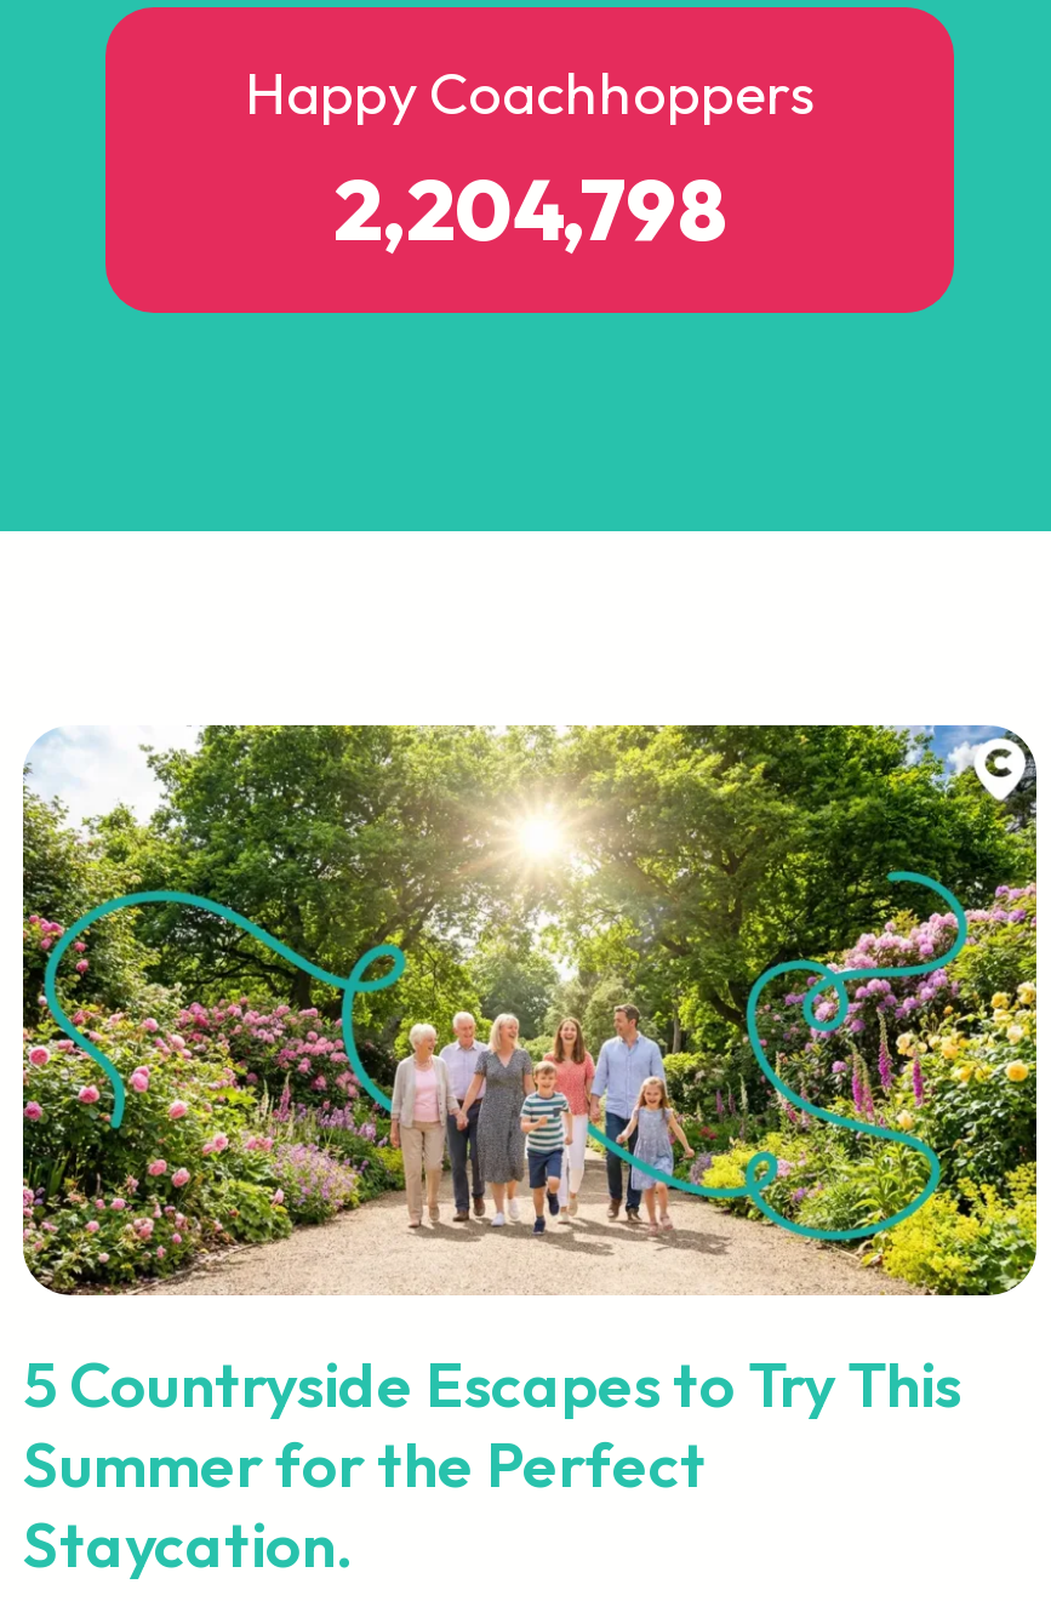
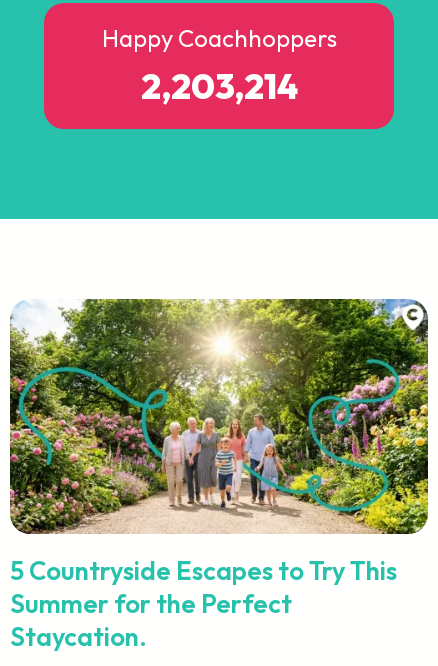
- 2,204,798
+ 2,203,214
